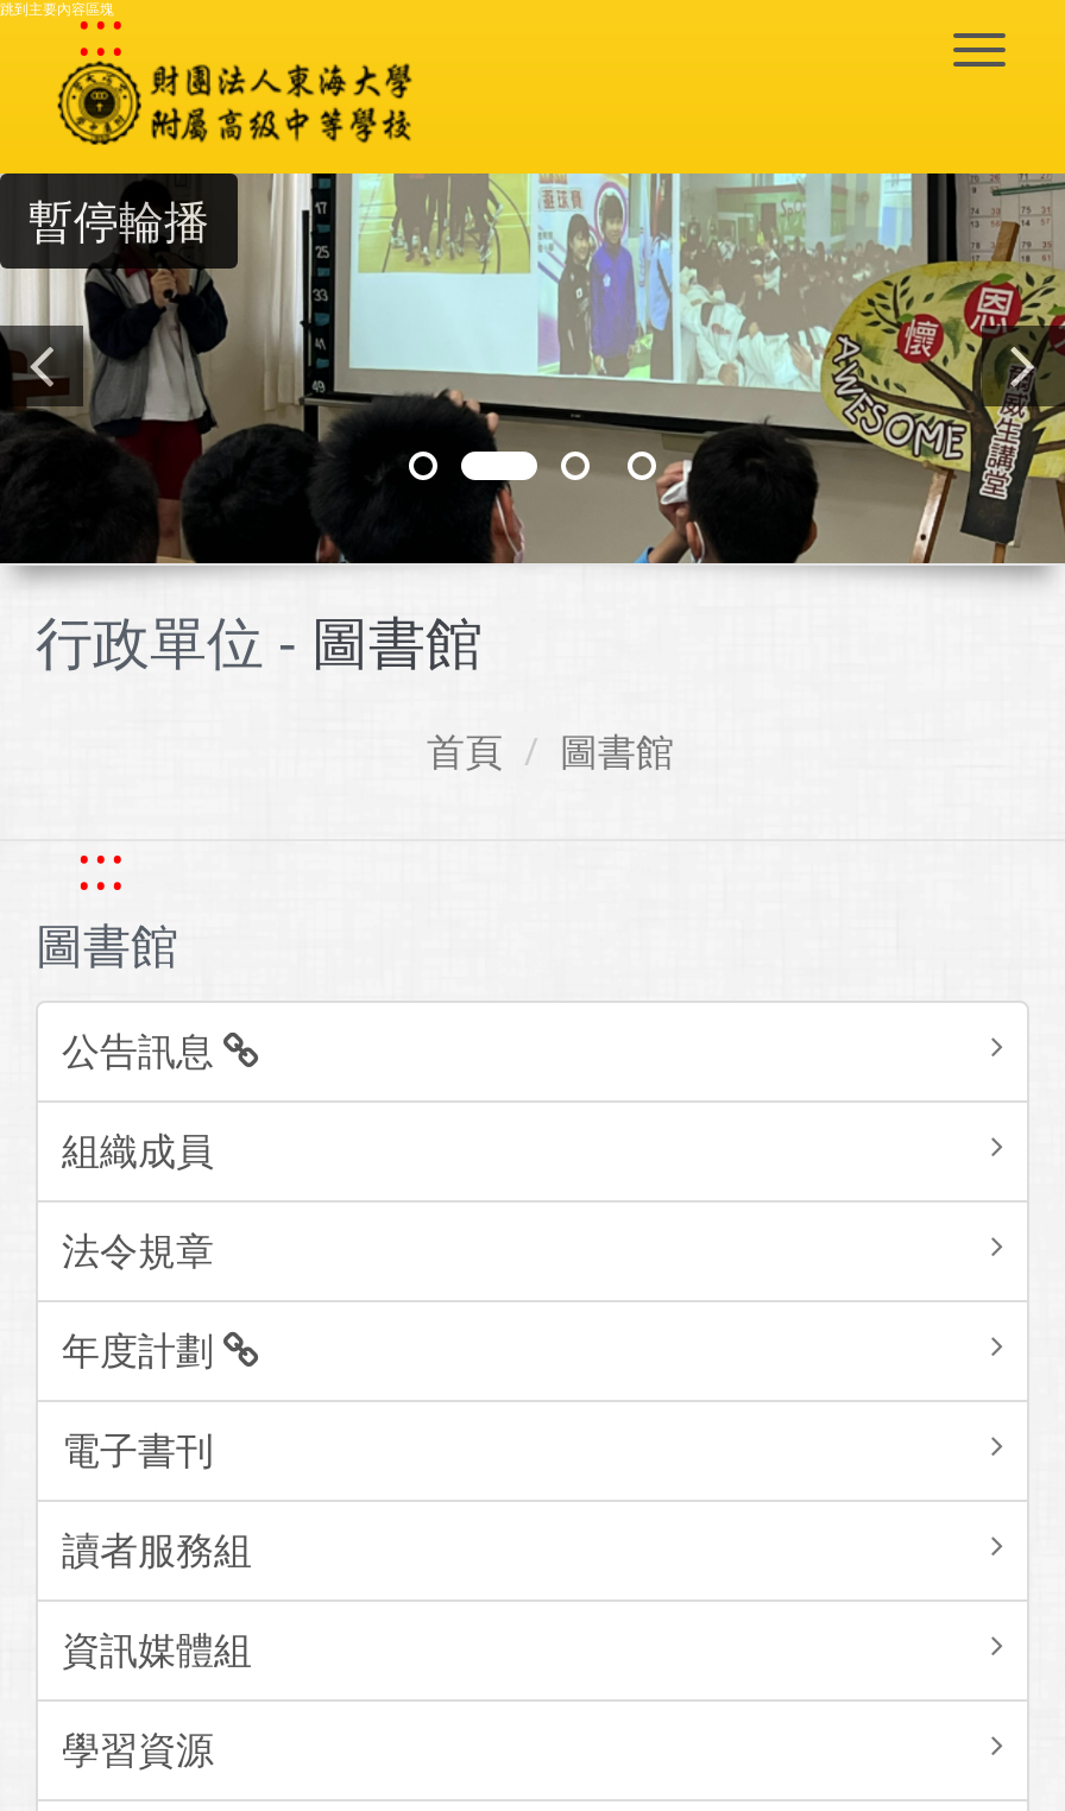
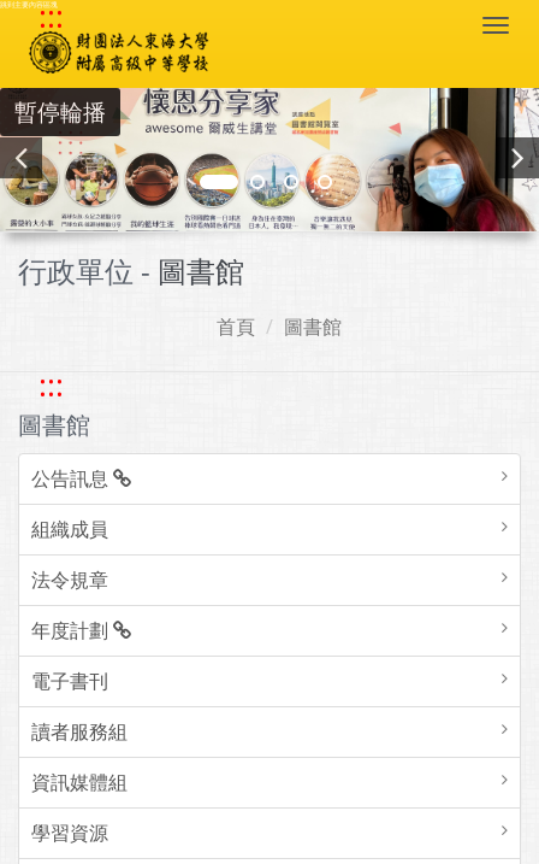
- [image]
+ [image]
